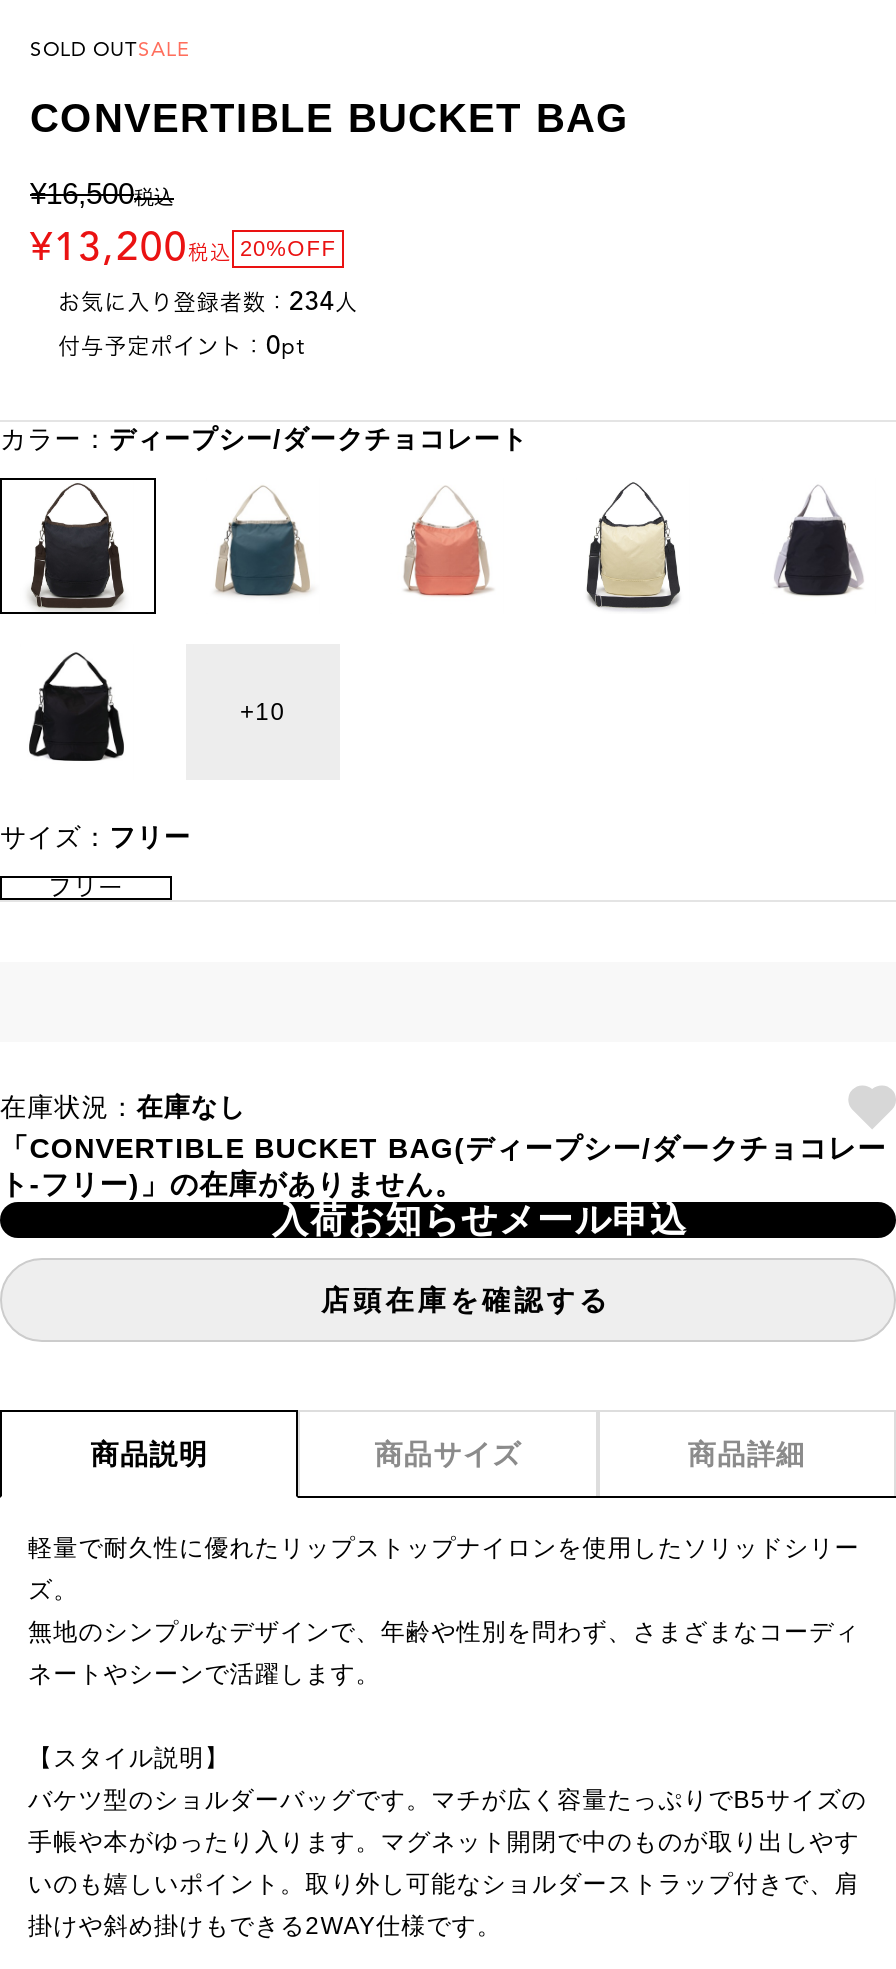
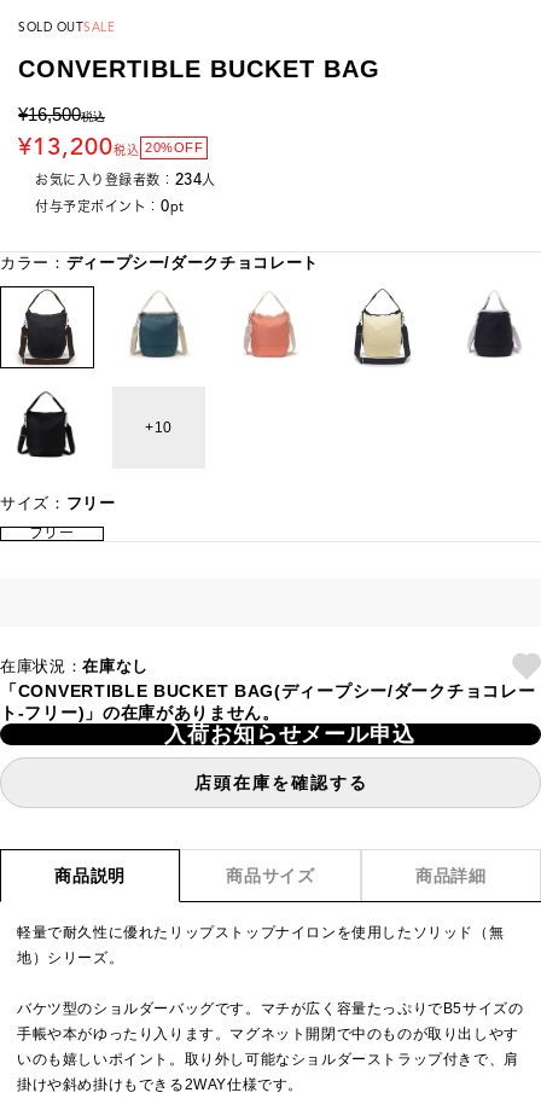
- 軽量で耐久性に優れたリップストップナイロンを使用したソリッドシリー
- ズ。
- 無地のシンプルなデザインで、年齢や性別を問わず、さまざまなコーディ
- ネートやシーンで活躍します。
- 【スタイル説明】
+ 軽量で耐久性に優れたリップストップナイロンを使用したソリッド（無
+ 地）シリーズ。
